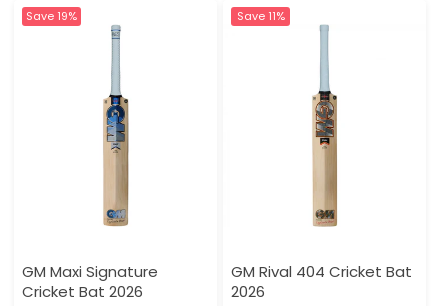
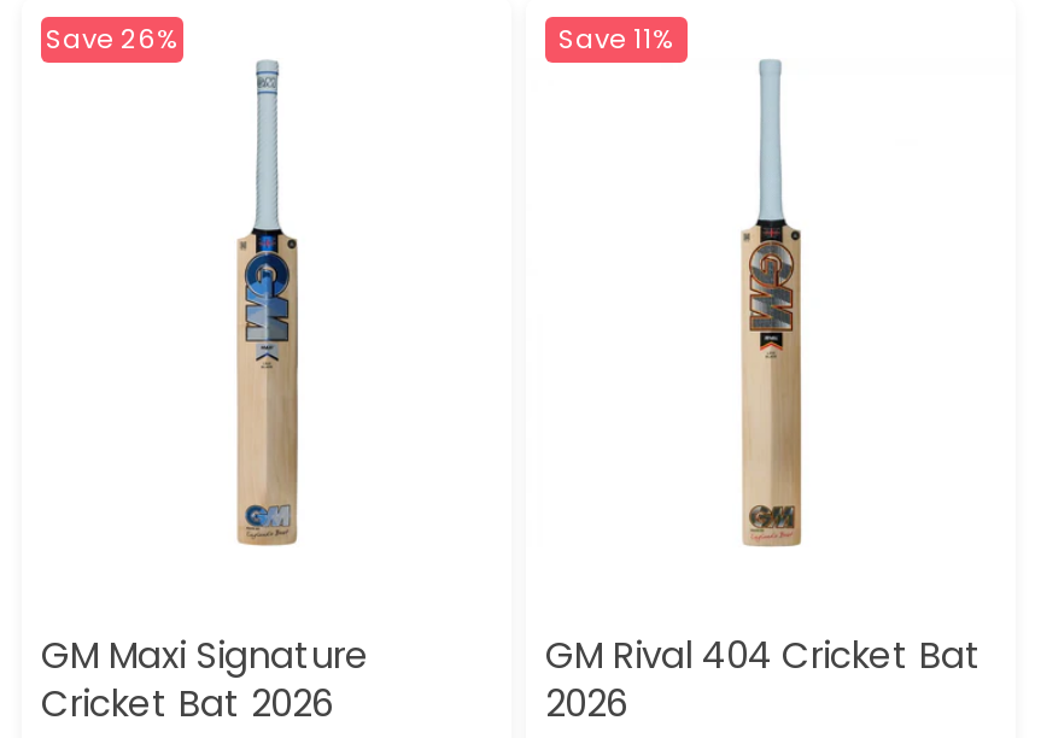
- Save 19%
+ Save 26%
